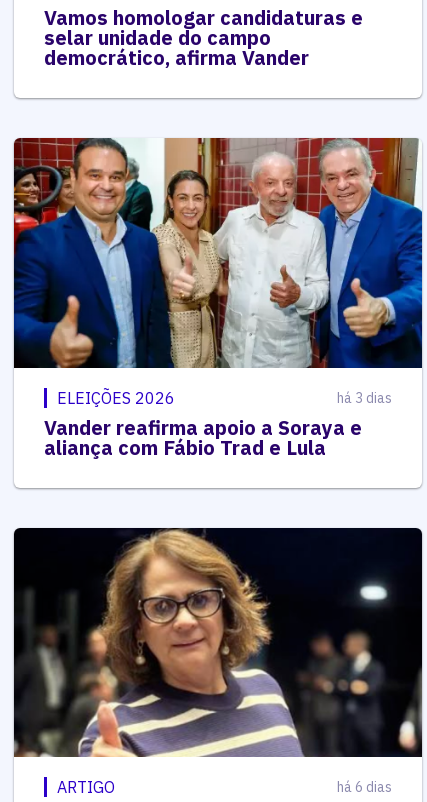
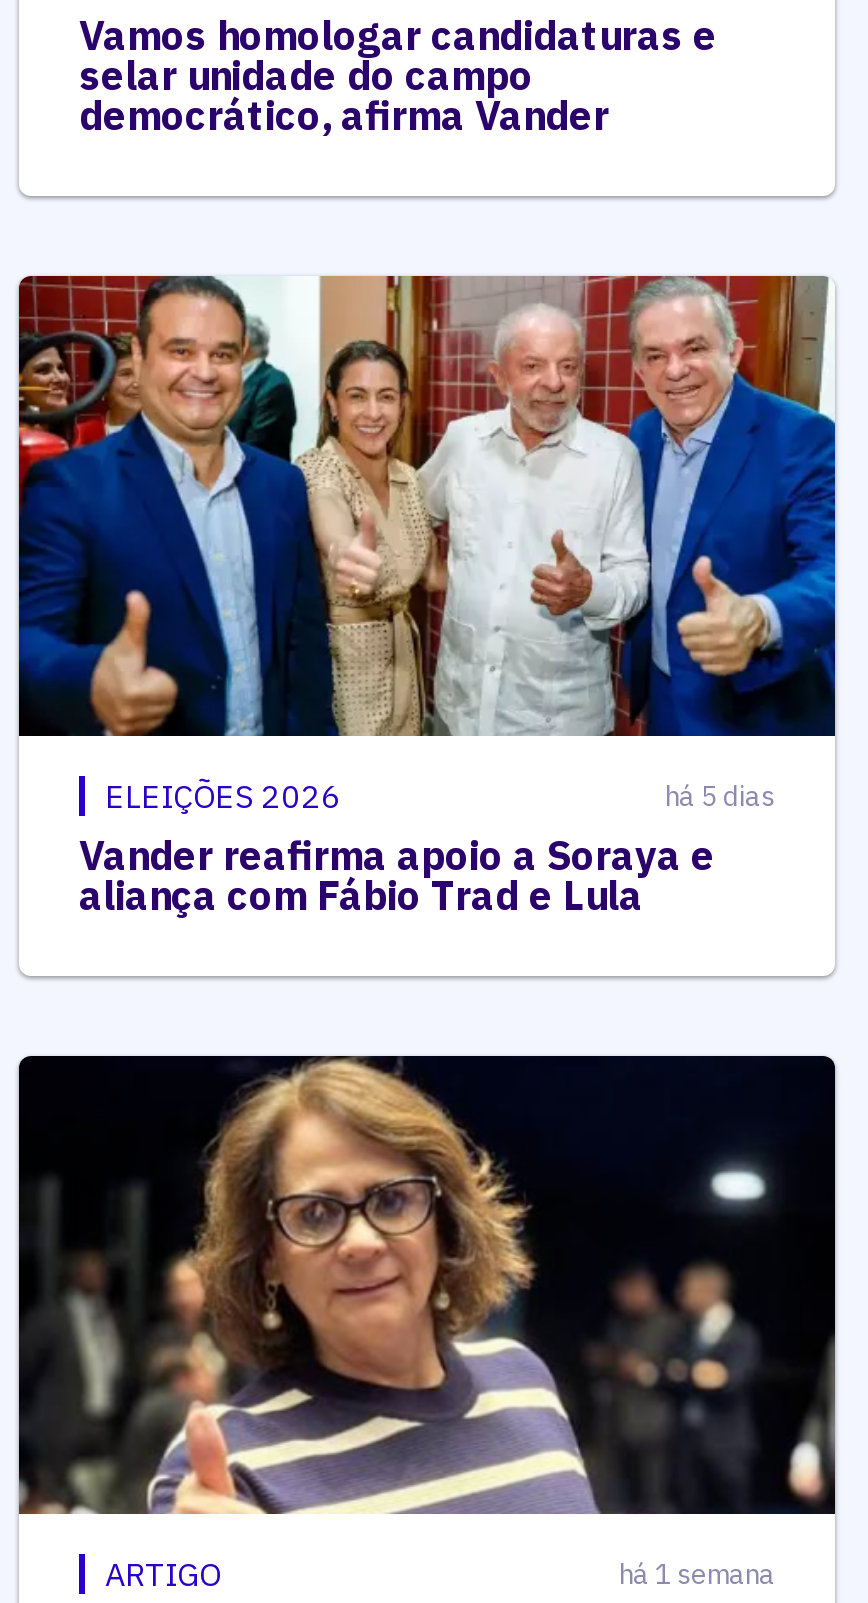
- há 3 dias
+ há 5 dias

- há 6 dias
+ há 1 semana
